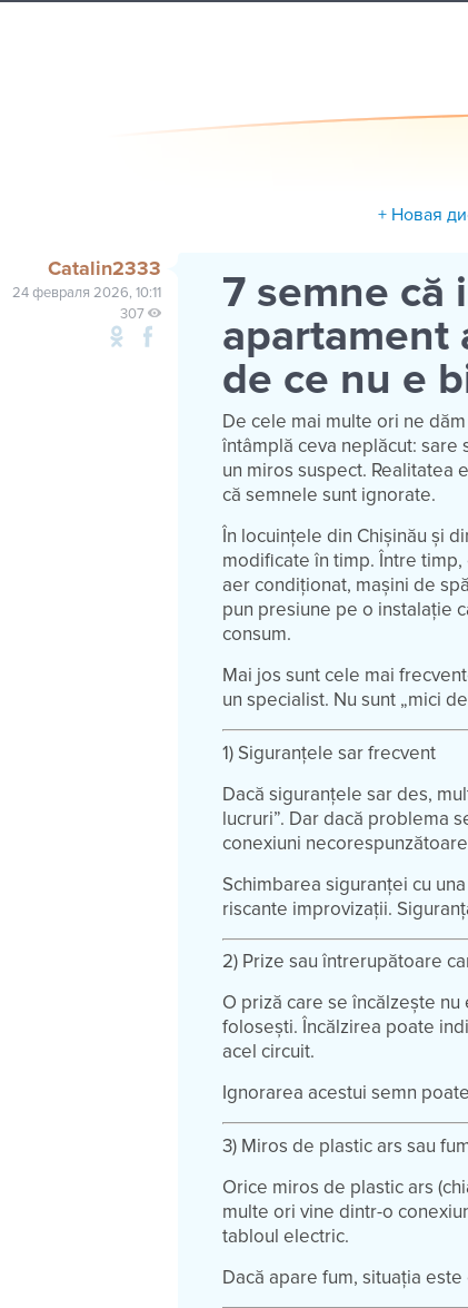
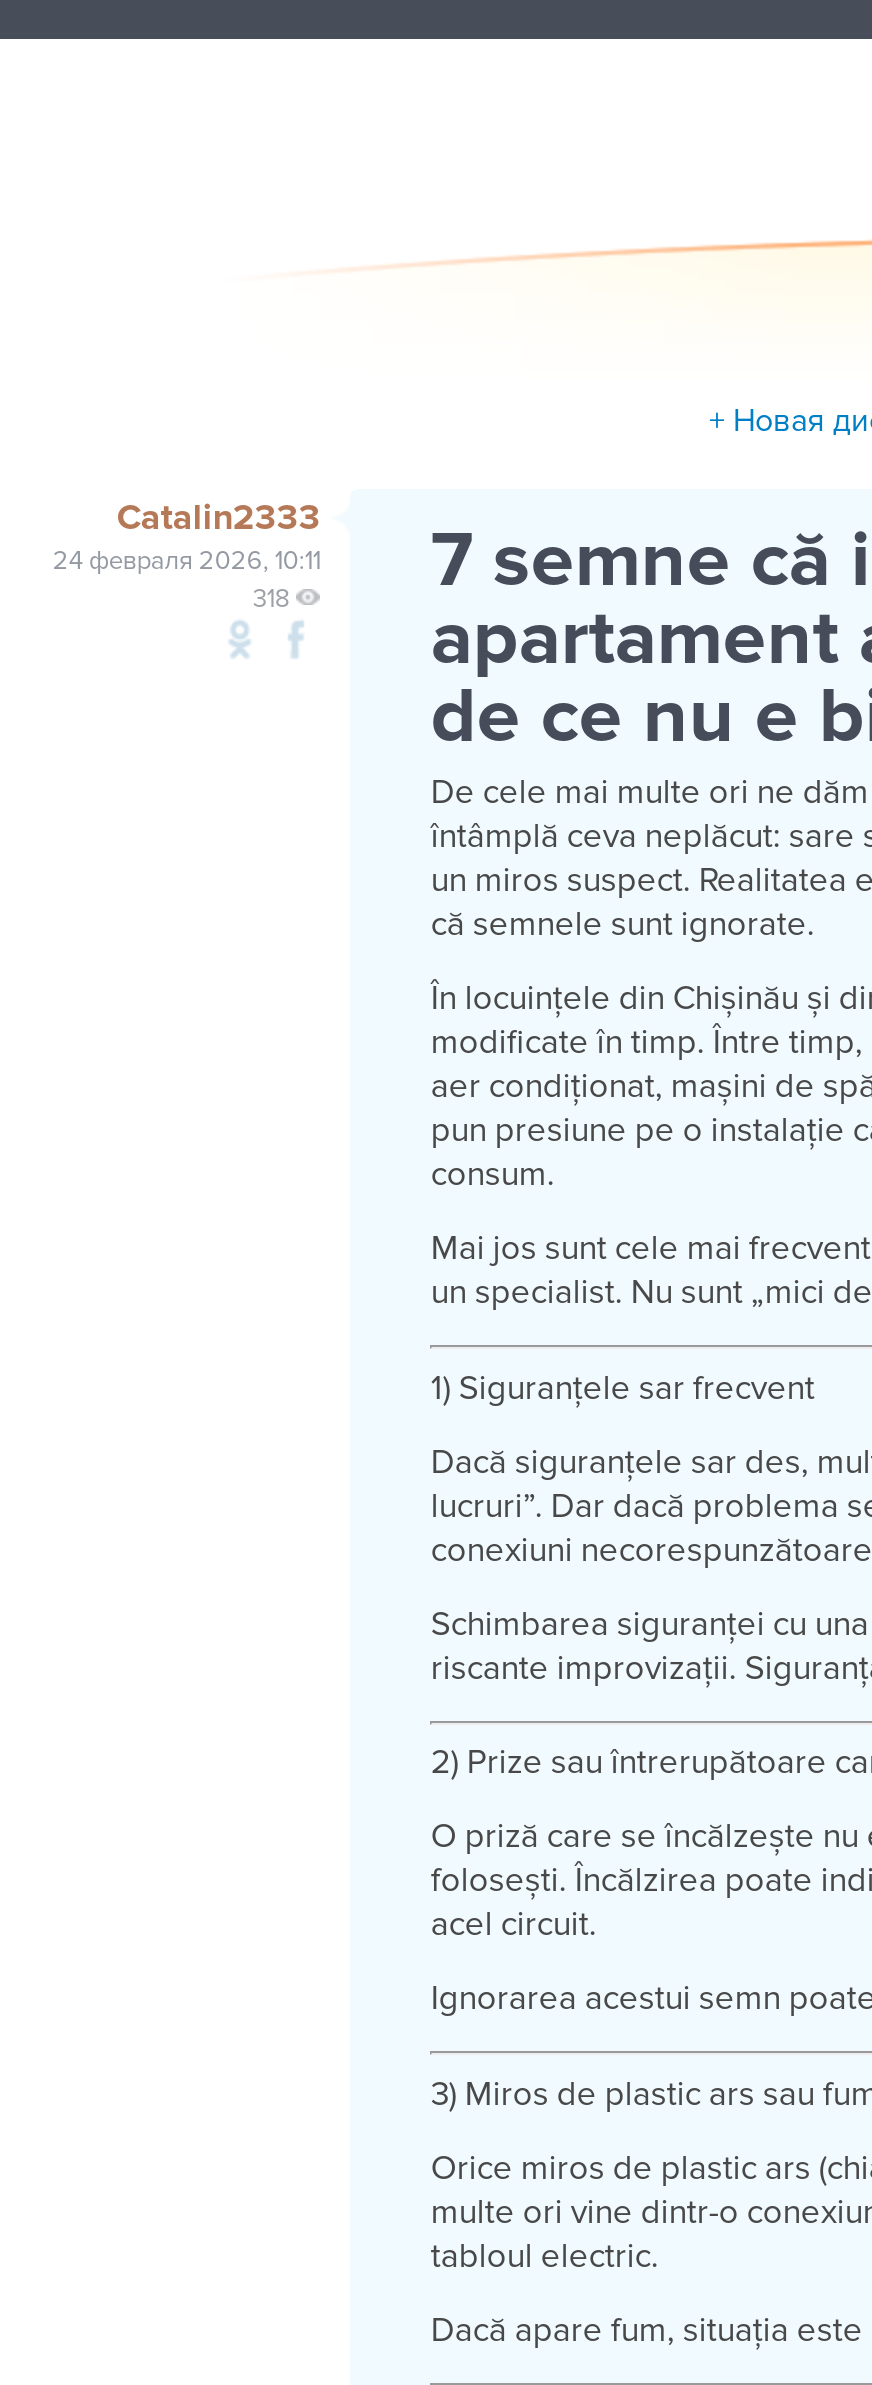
- 307
+ 318
